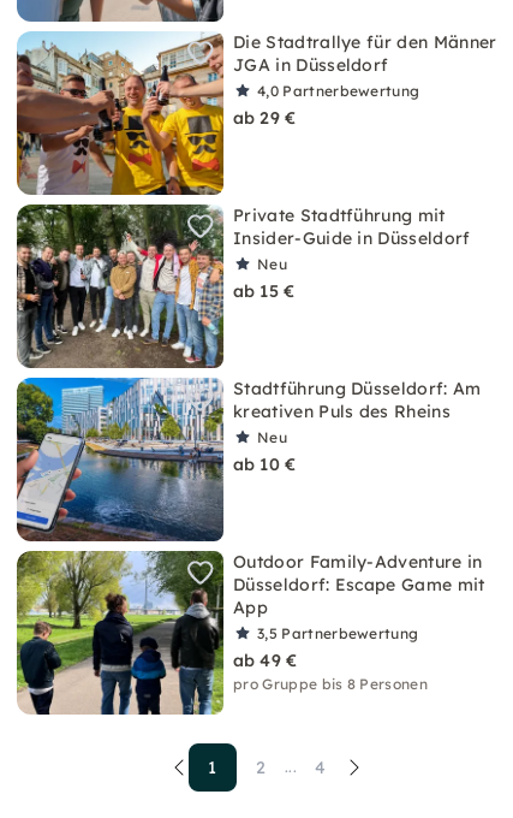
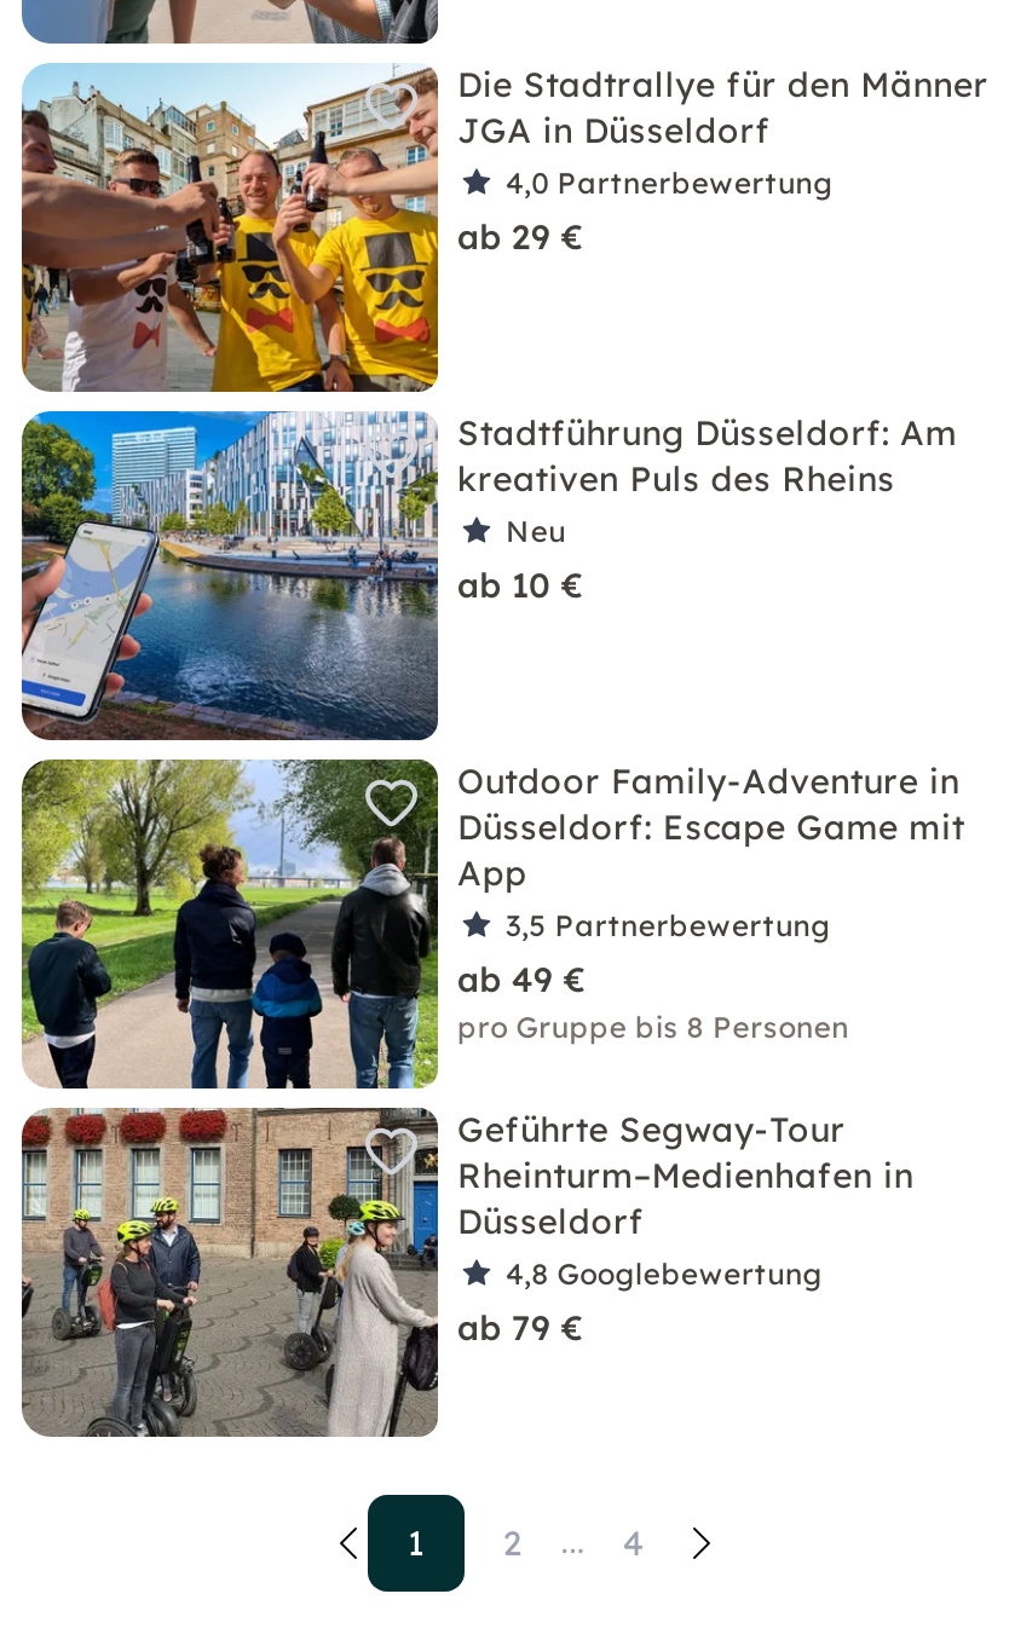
- [image]
- Private Stadtführung mit
- Insider-Guide in Düsseldorf
- Neu
- ab 15 €

moved up: Stadtführung Düsseldorf: Am | kreativen Puls des Rheins | Neu | ... | ab 49 € | pro Gruppe bis 8 Personen

+ [image]
+ Geführte Segway-Tour
+ Rheinturm–Medienhafen in
+ Düsseldorf
+ 4,8 Googlebewertung
+ ab 79 €
